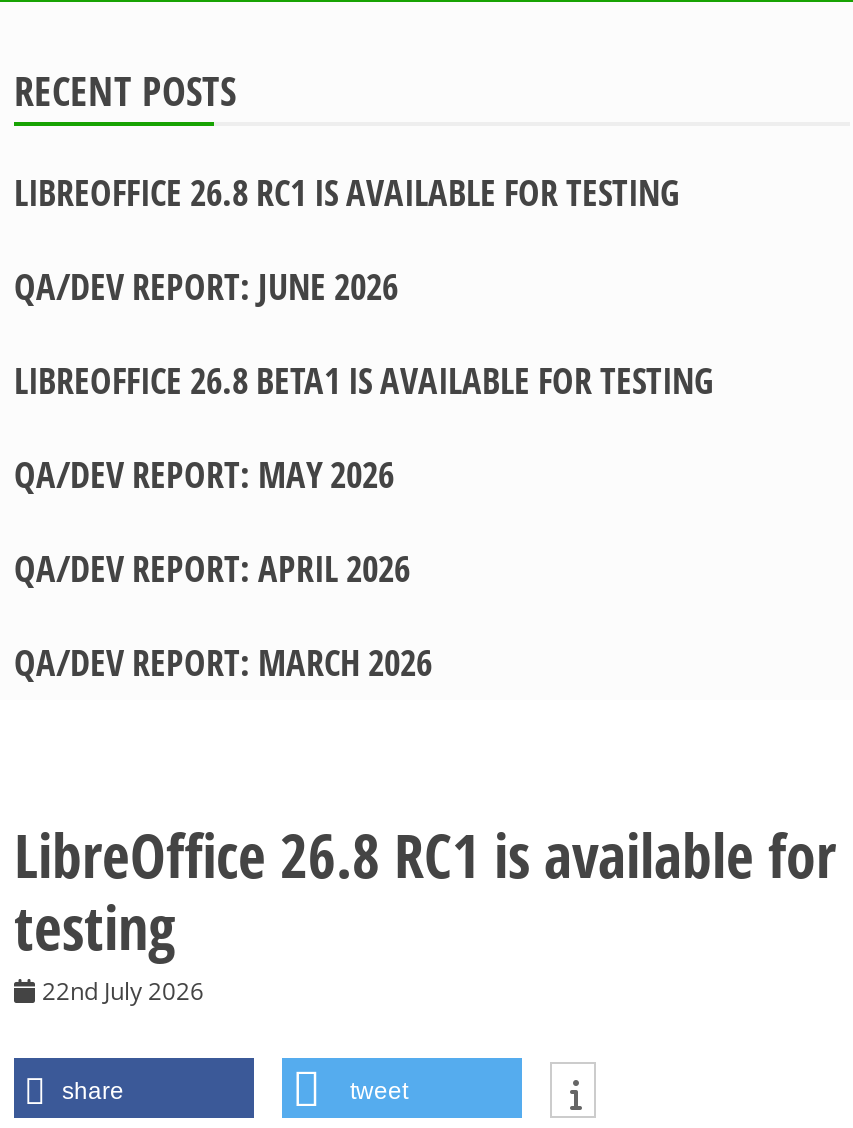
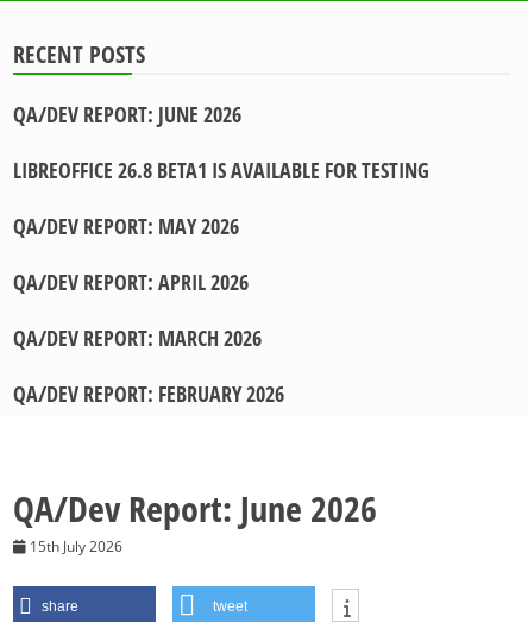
- LIBREOFFICE 26.8 RC1 IS AVAILABLE FOR TESTING

- LibreOffice 26.8 RC1 is available for
- testing
- 22nd July 2026
+ QA/DEV REPORT: FEBRUARY 2026
+ QA/Dev Report: June 2026
+ 15th July 2026
